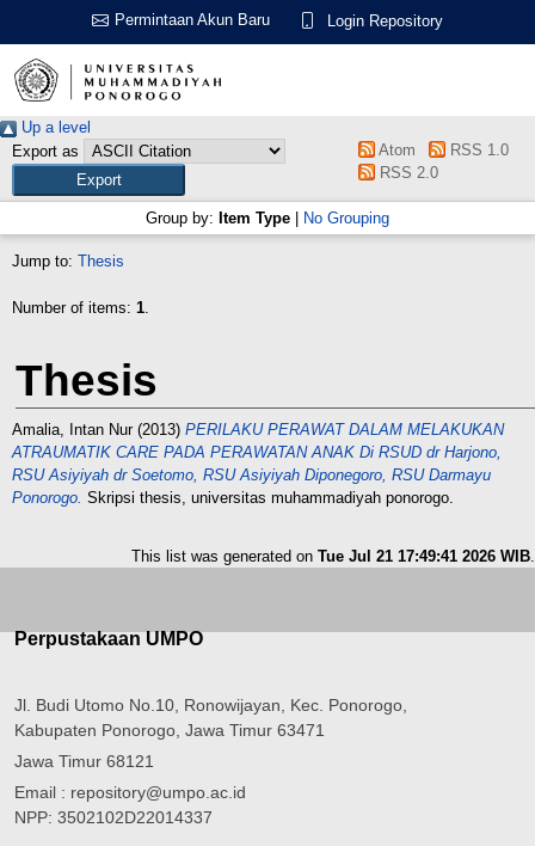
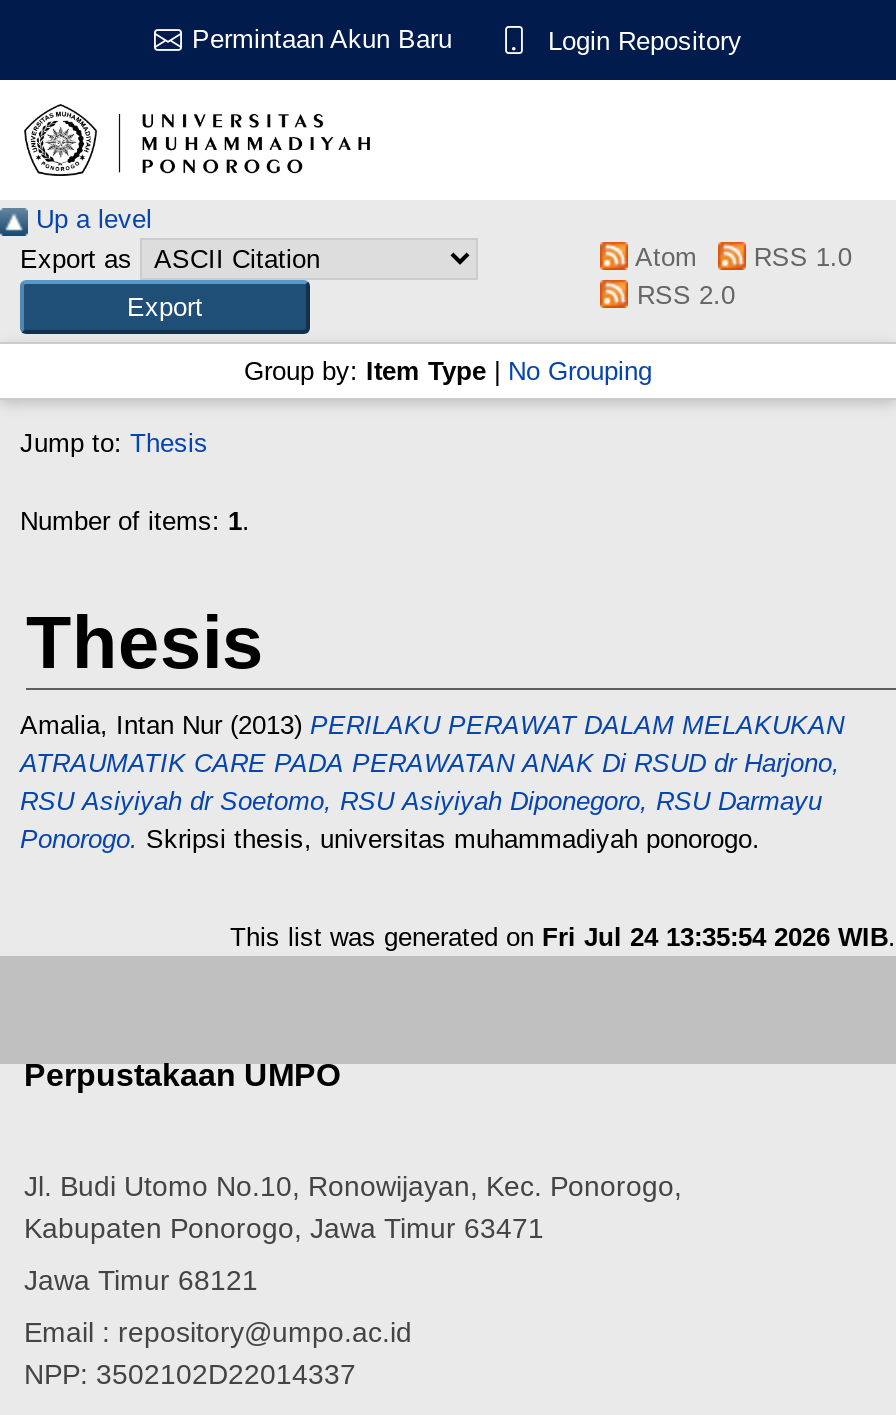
- This list was generated on Tue Jul 21 17:49:41 2026 WIB.
+ This list was generated on Fri Jul 24 13:35:54 2026 WIB.
